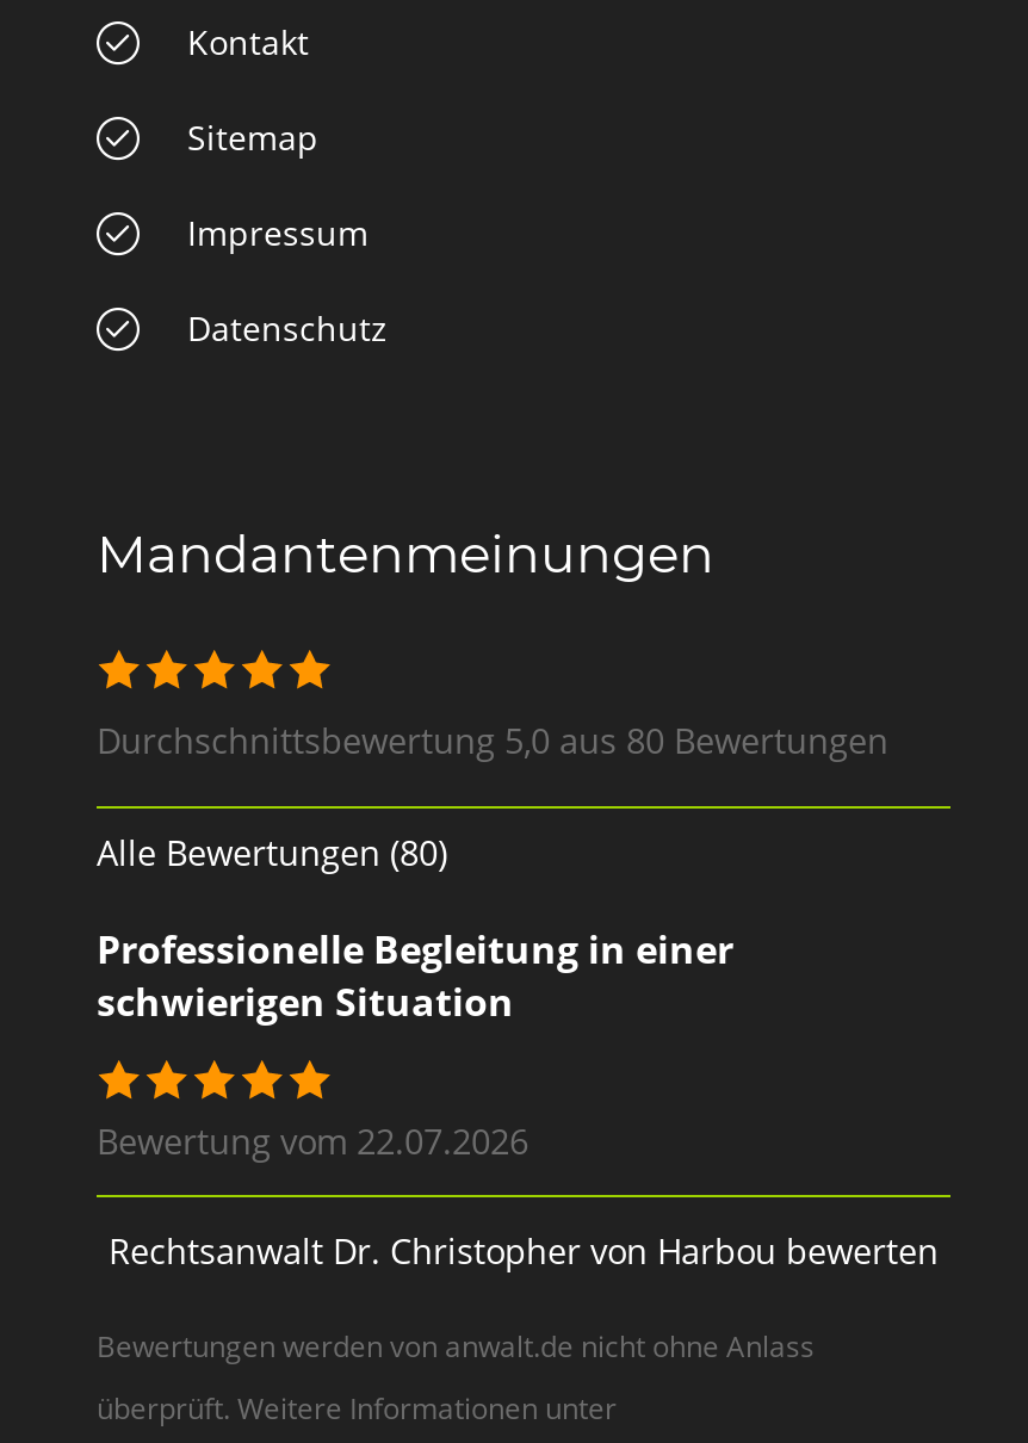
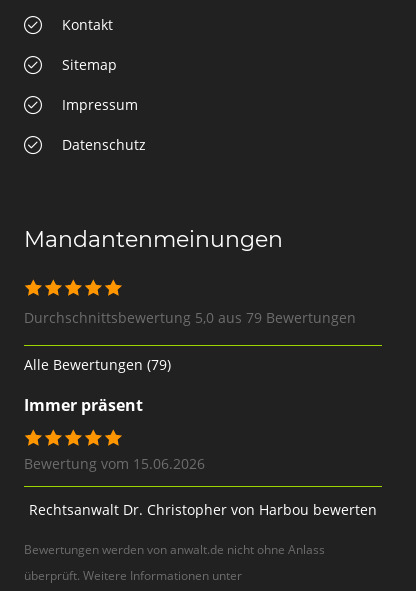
- Durchschnittsbewertung 5,0 aus 80 Bewertungen
+ Durchschnittsbewertung 5,0 aus 79 Bewertungen

- Alle Bewertungen (80)
+ Alle Bewertungen (79)

- Professionelle Begleitung in einer
- schwierigen Situation
+ Immer präsent

- Bewertung vom 22.07.2026
+ Bewertung vom 15.06.2026
